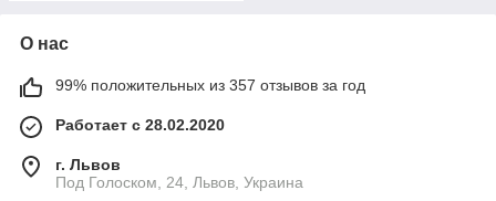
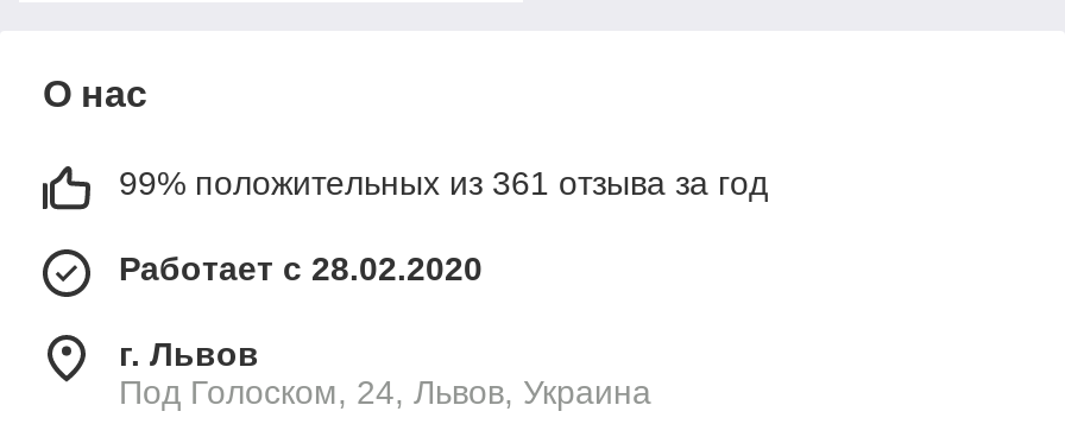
- 99% положительных из 357 отзывов за год
+ 99% положительных из 361 отзыва за год
